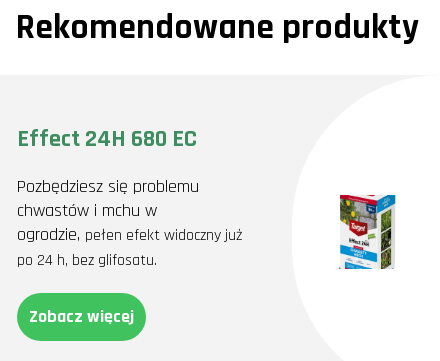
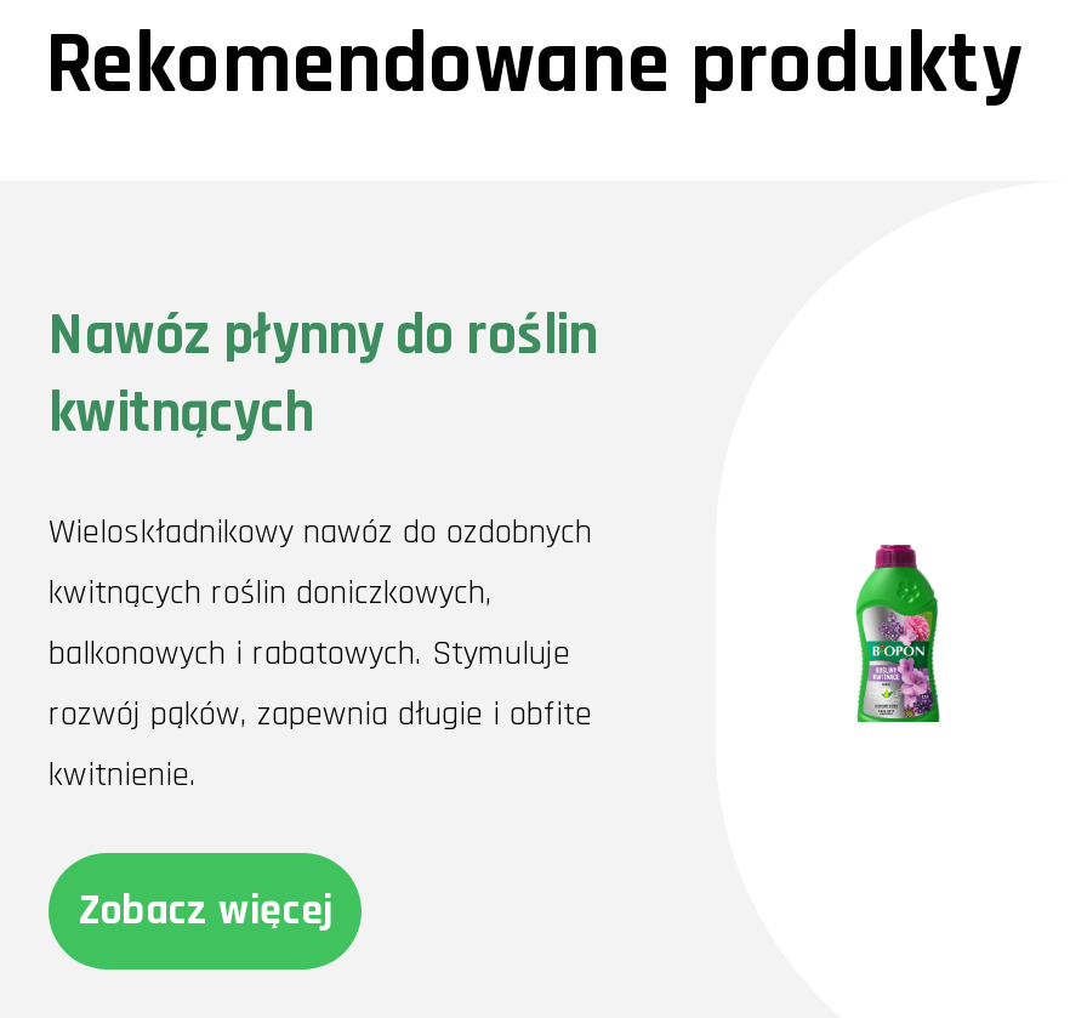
- Effect 24H 680 EC
+ Nawóz płynny do roślin
+ kwitnących

- Pozbędziesz się problemu
- chwastów i mchu w
- ogrodzie, pełen efekt widoczny już
- po 24 h, bez glifosatu.
+ Wieloskładnikowy nawóz do ozdobnych
+ kwitnących roślin doniczkowych,
+ balkonowych i rabatowych. Stymuluje
+ rozwój pąków, zapewnia długie i obfite
+ kwitnienie.

- [image]
+ [image]
